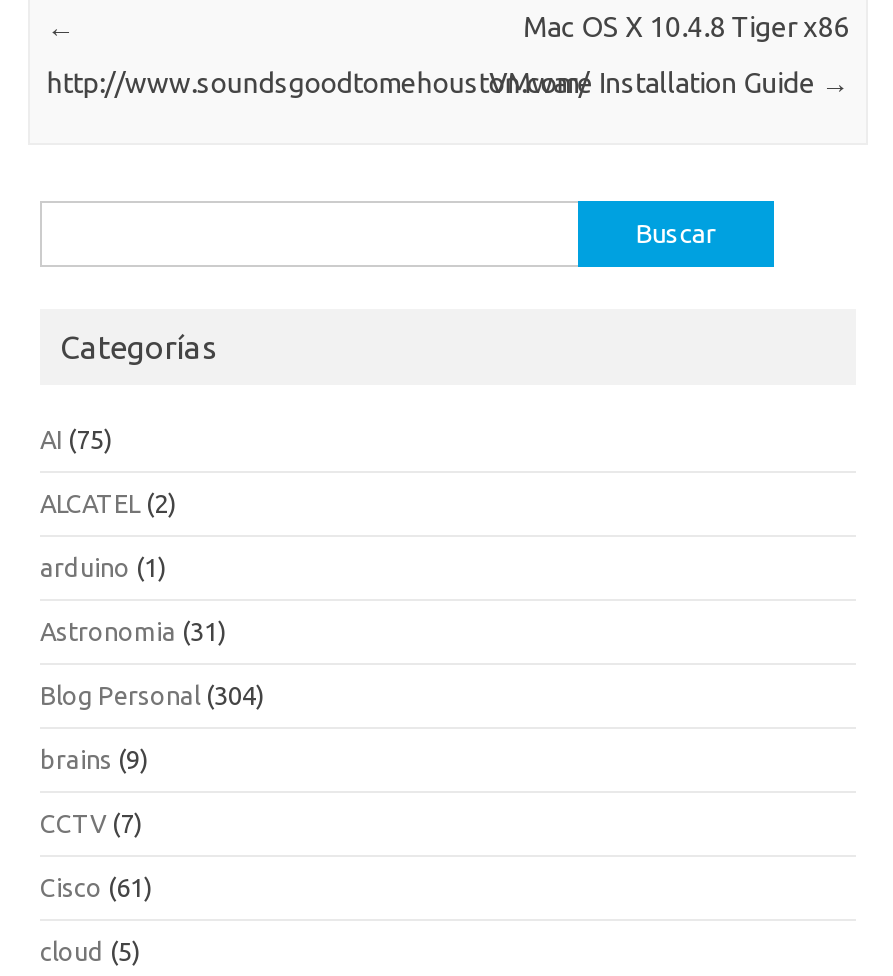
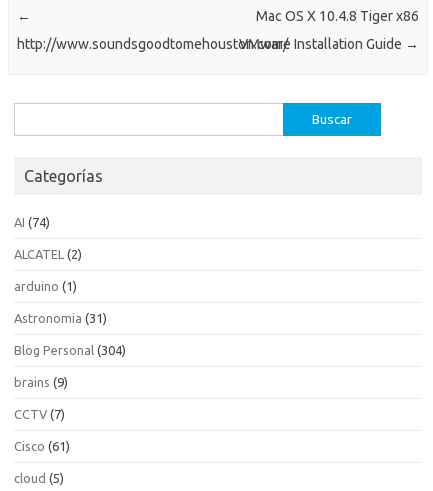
- AI (75)
+ AI (74)
